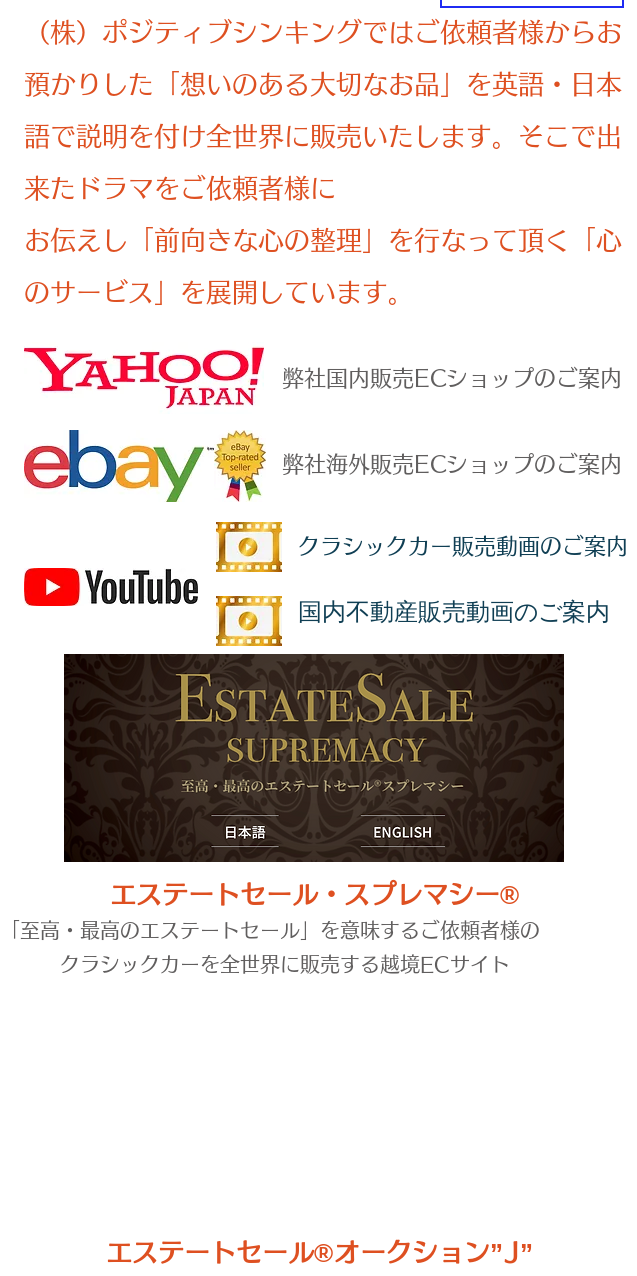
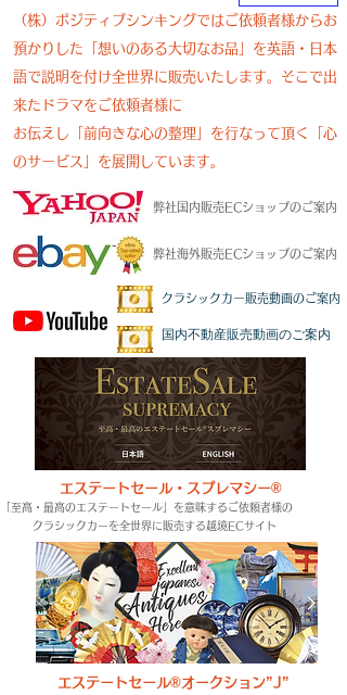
+ [image]
